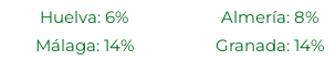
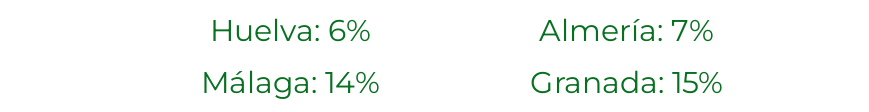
- Almería: 8%
+ Almería: 7%

- Granada: 14%
+ Granada: 15%
